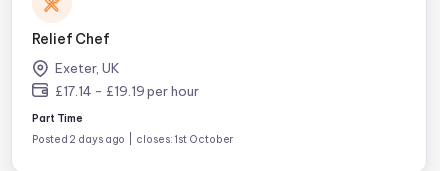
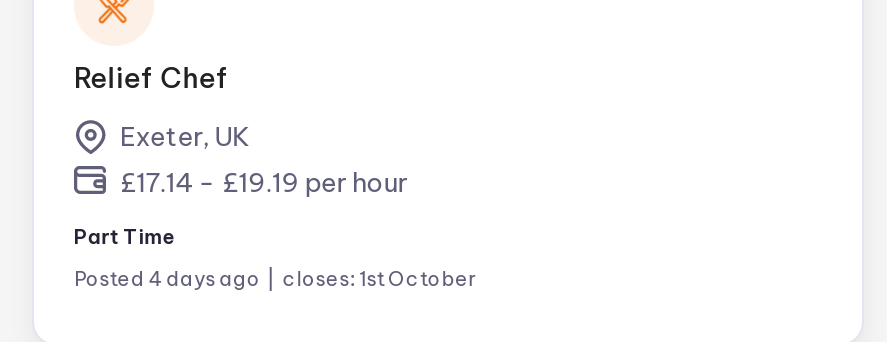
- Posted 2 days ago
+ Posted 4 days ago
